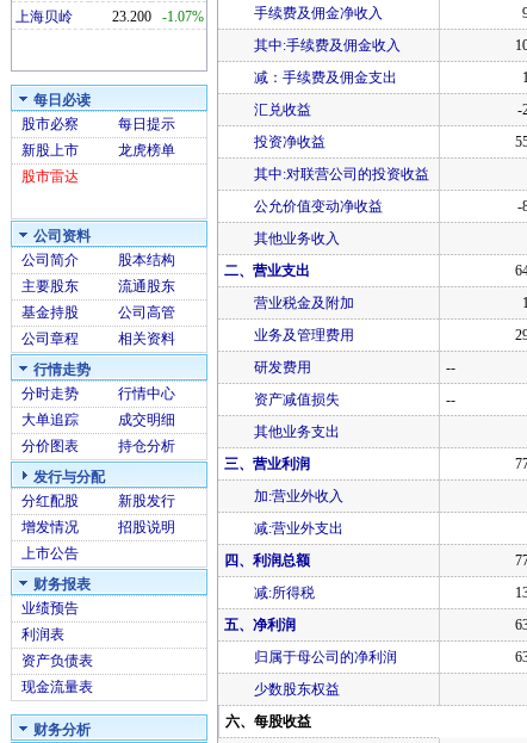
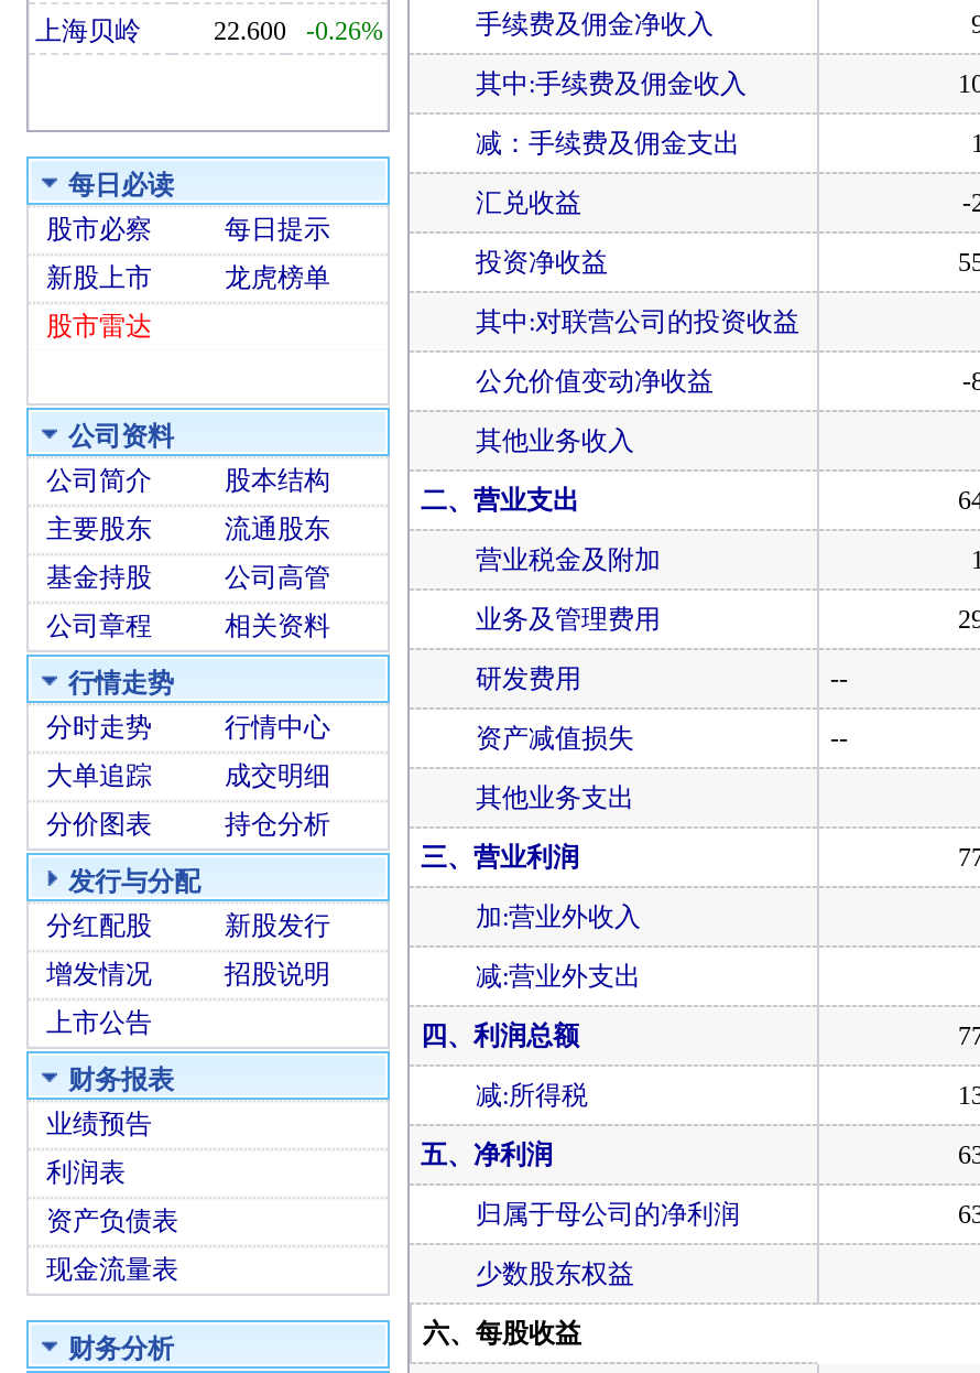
- 23.200
+ 22.600

- -1.07%
+ -0.26%
